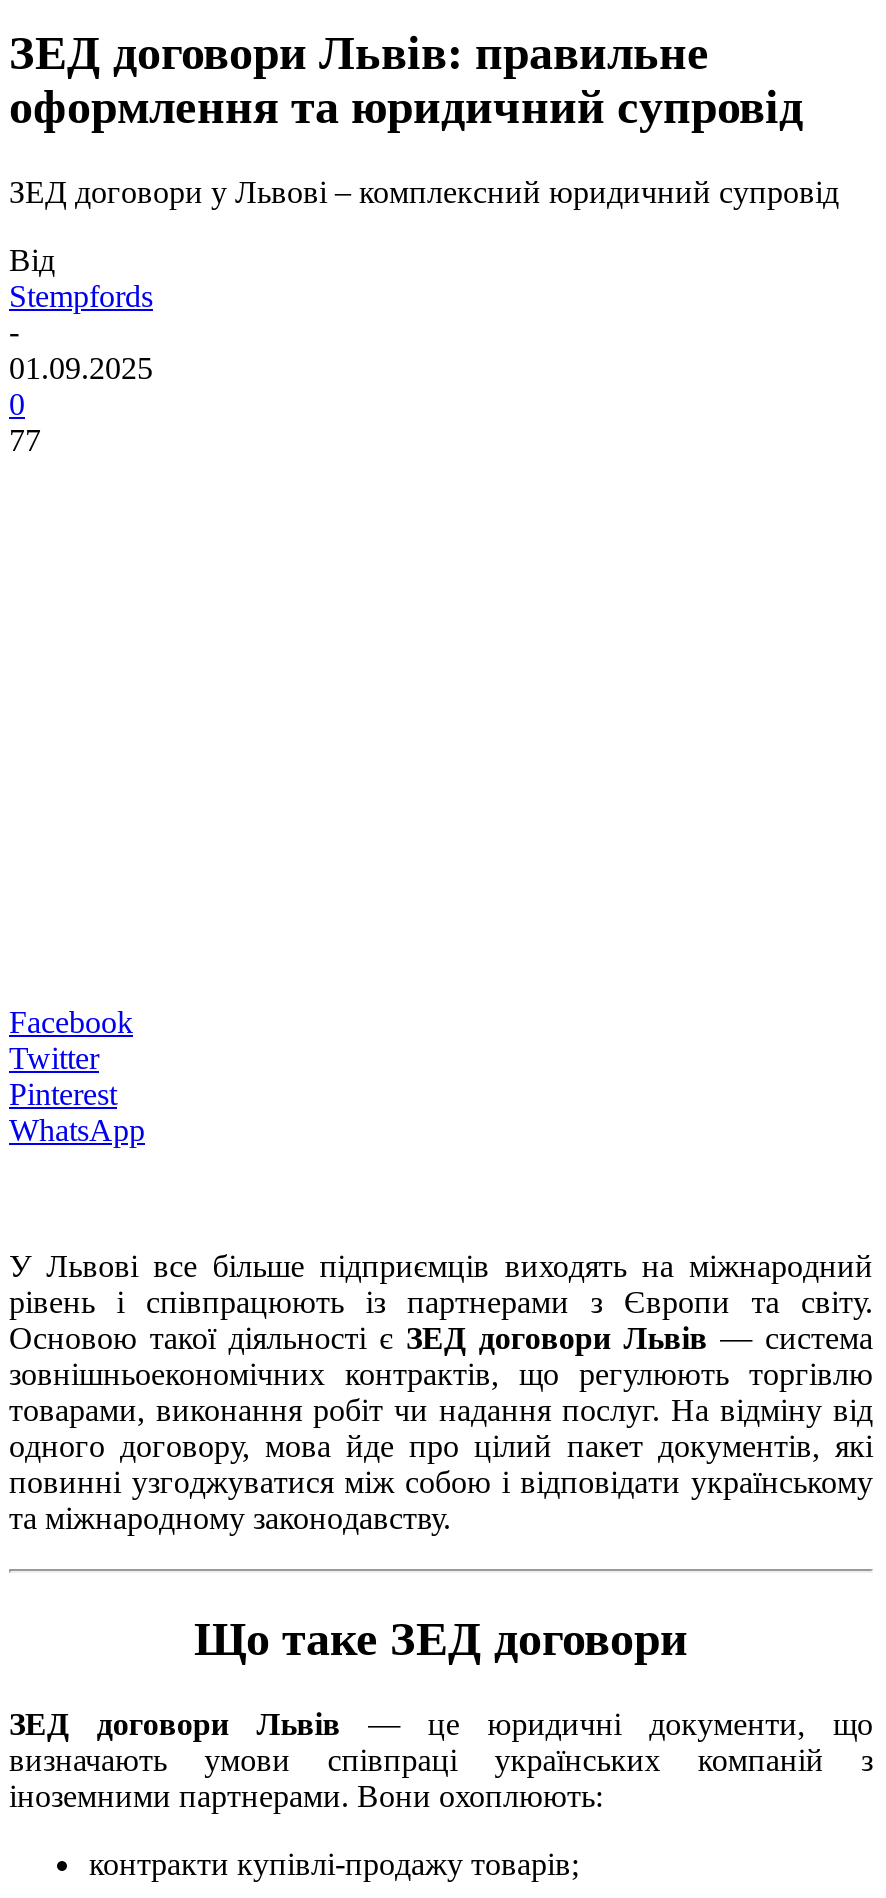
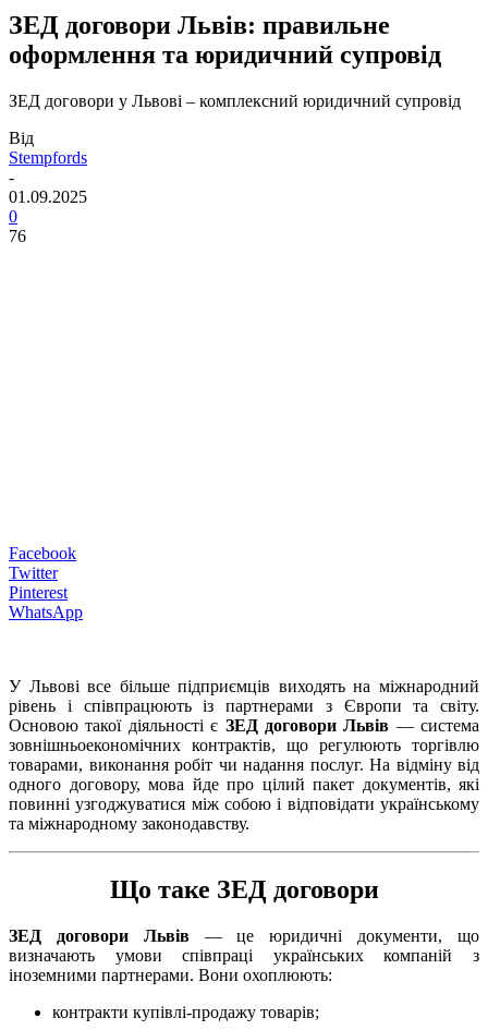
- 77
+ 76
